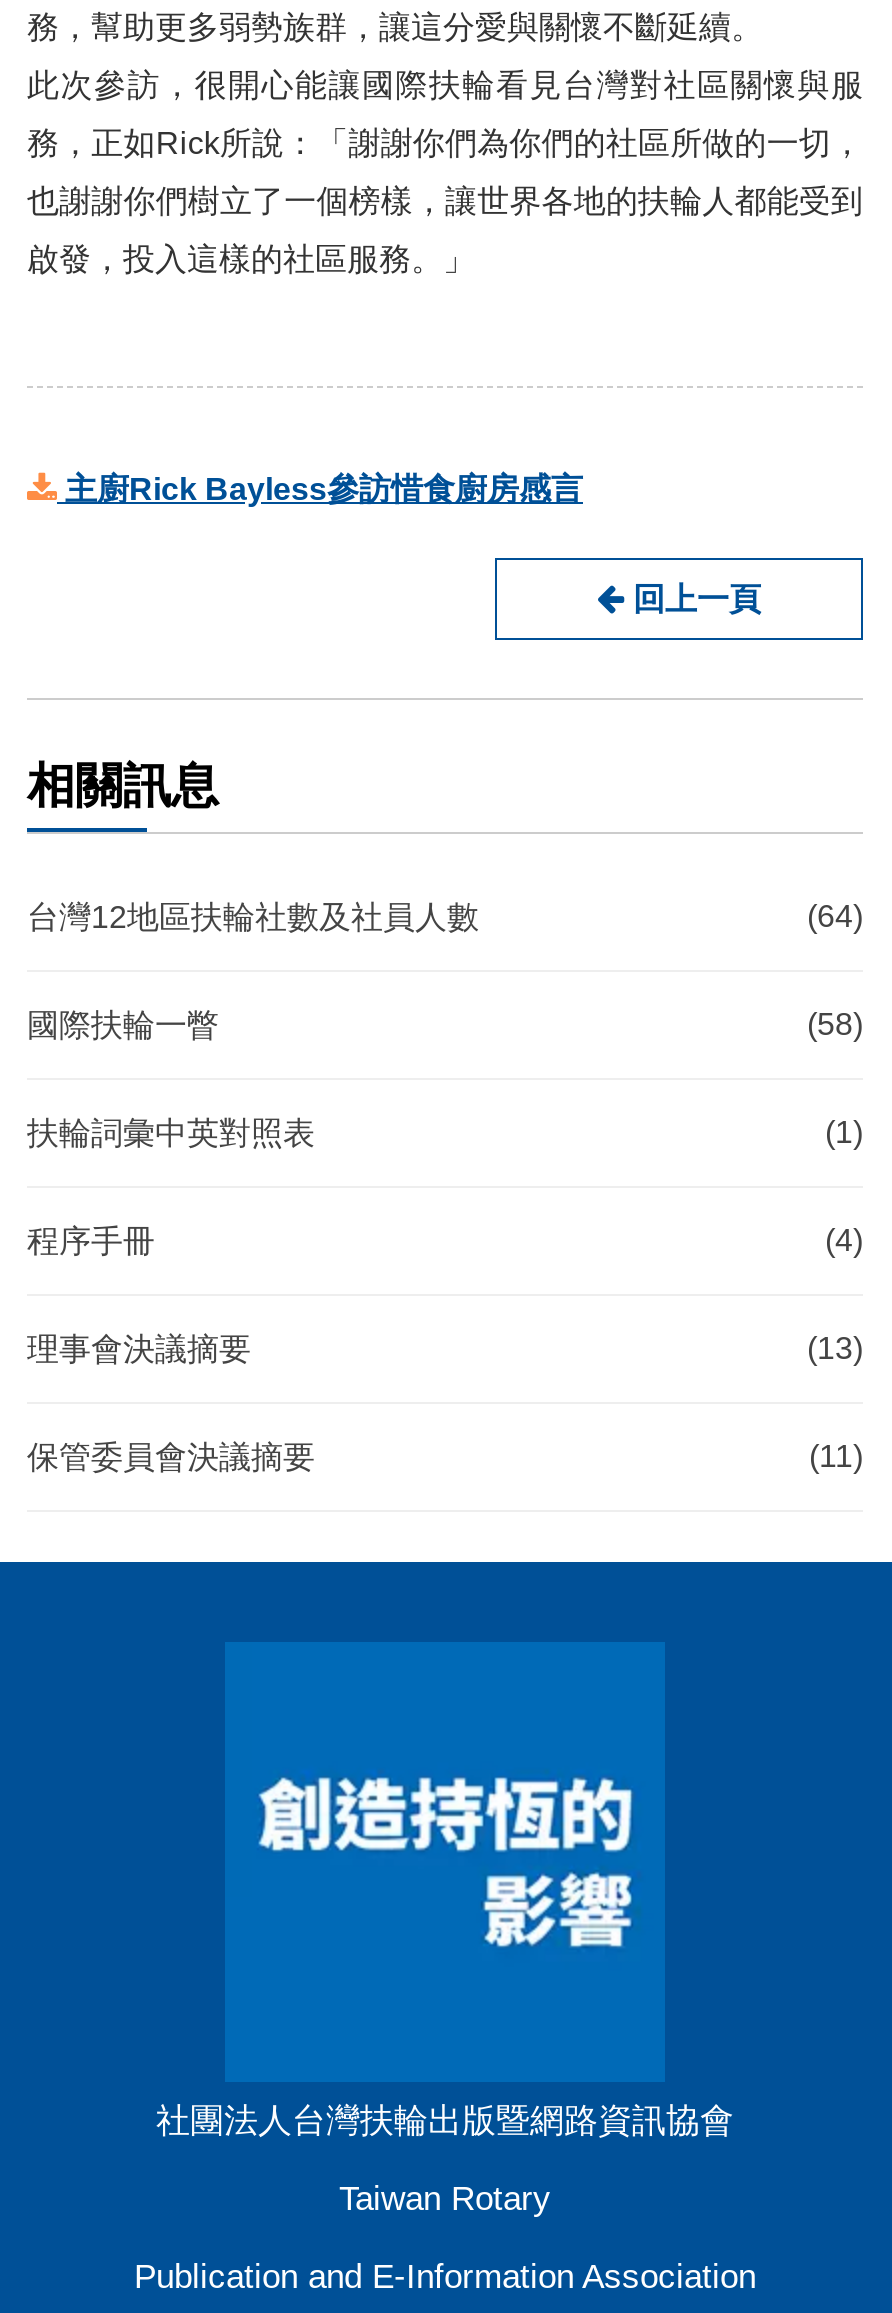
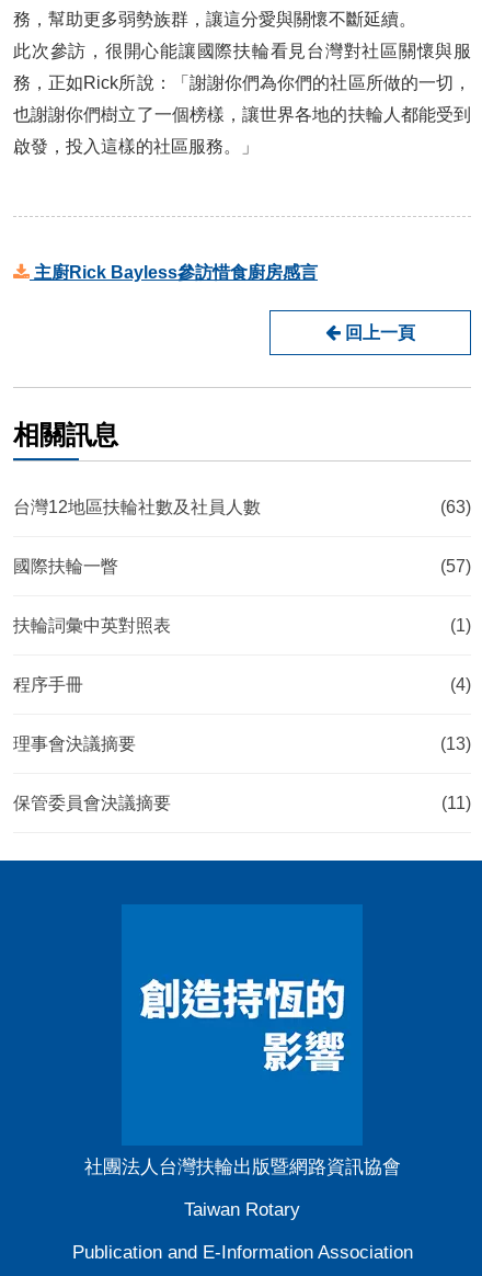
- (64)
+ (63)

- (58)
+ (57)
